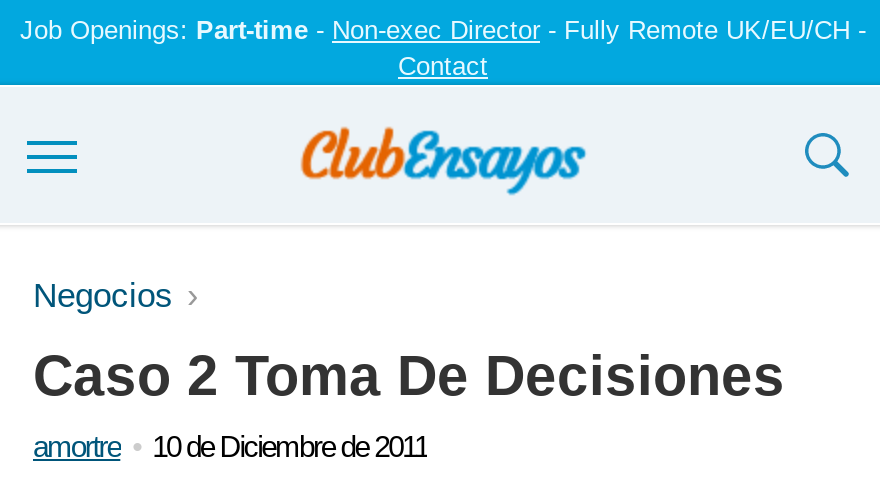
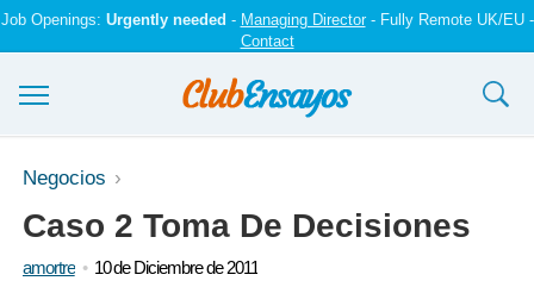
- Job Openings: Part-time - Non-exec Director - Fully Remote UK/EU/CH -
+ Job Openings: Urgently needed - Managing Director - Fully Remote UK/EU -
